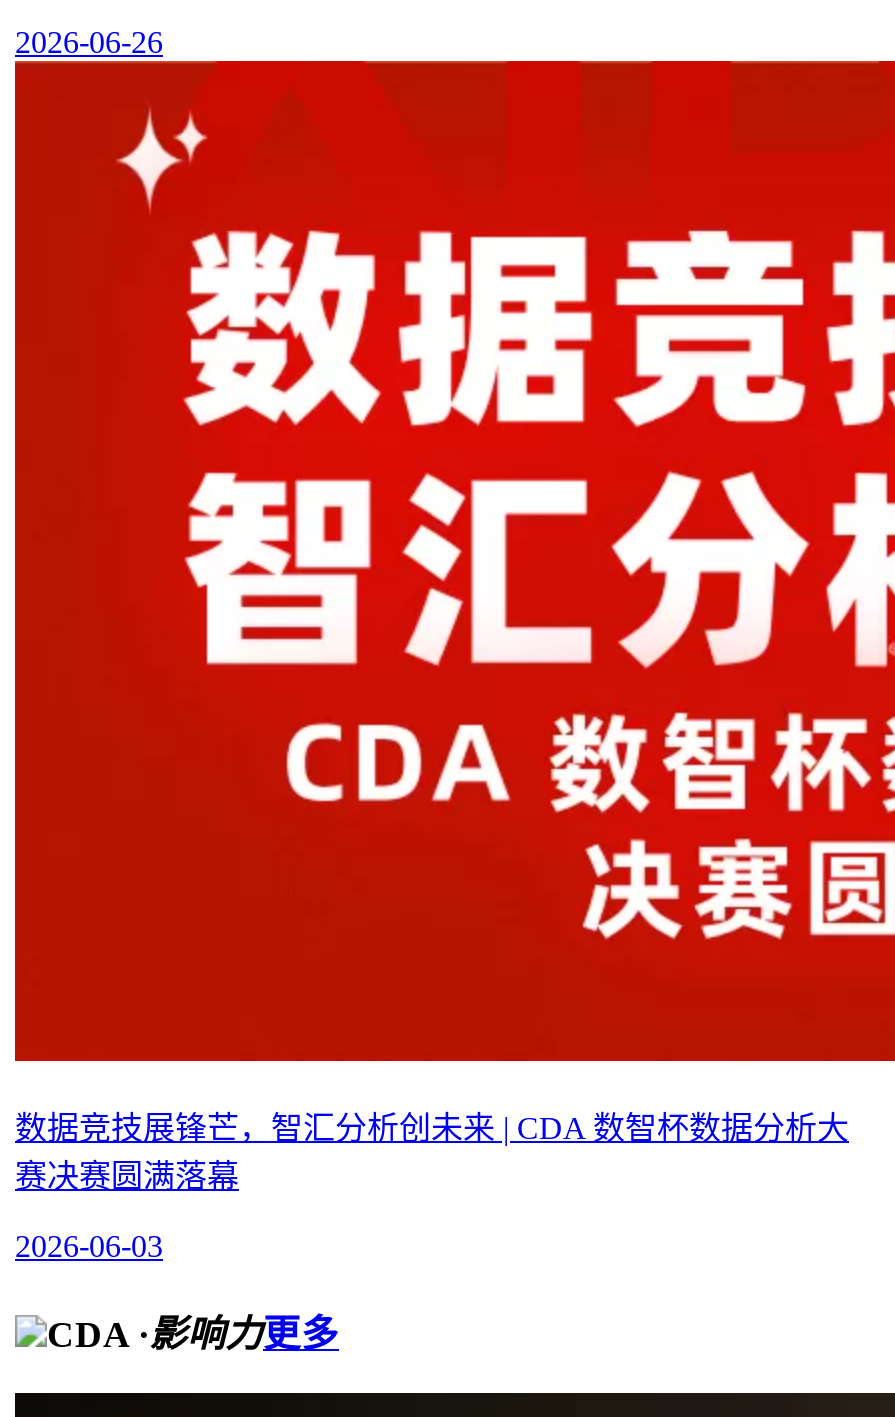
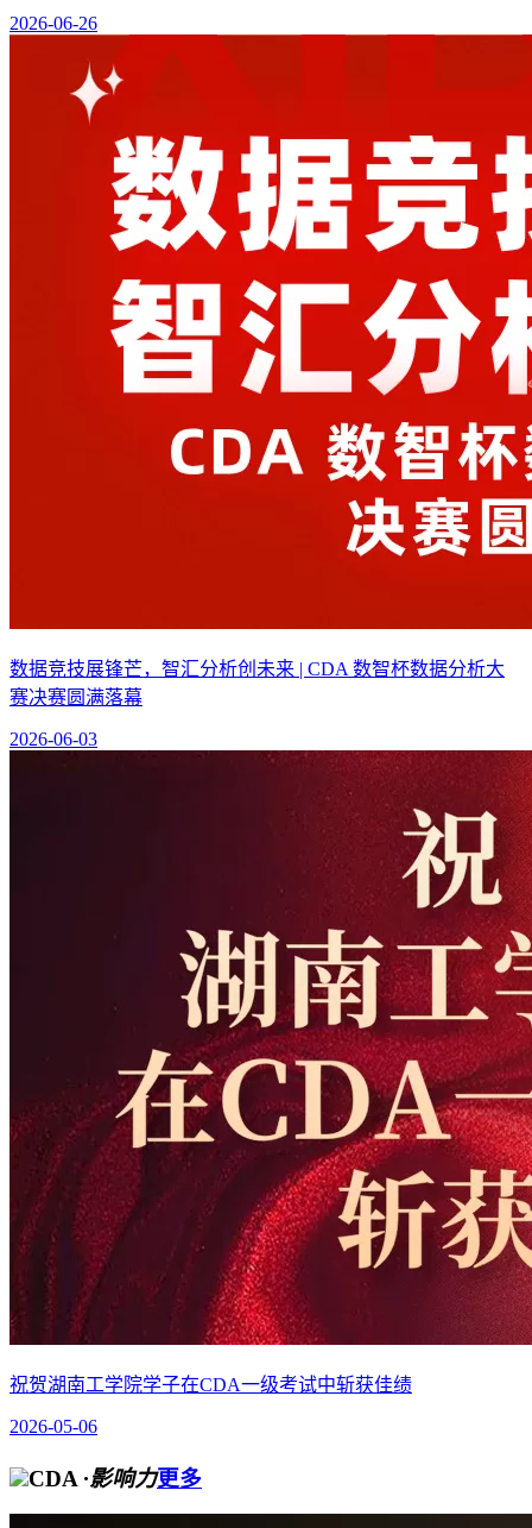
+ [image]
+ 祝贺湖南工学院学子在CDA一级考试中斩获佳绩
+ 2026-05-06
